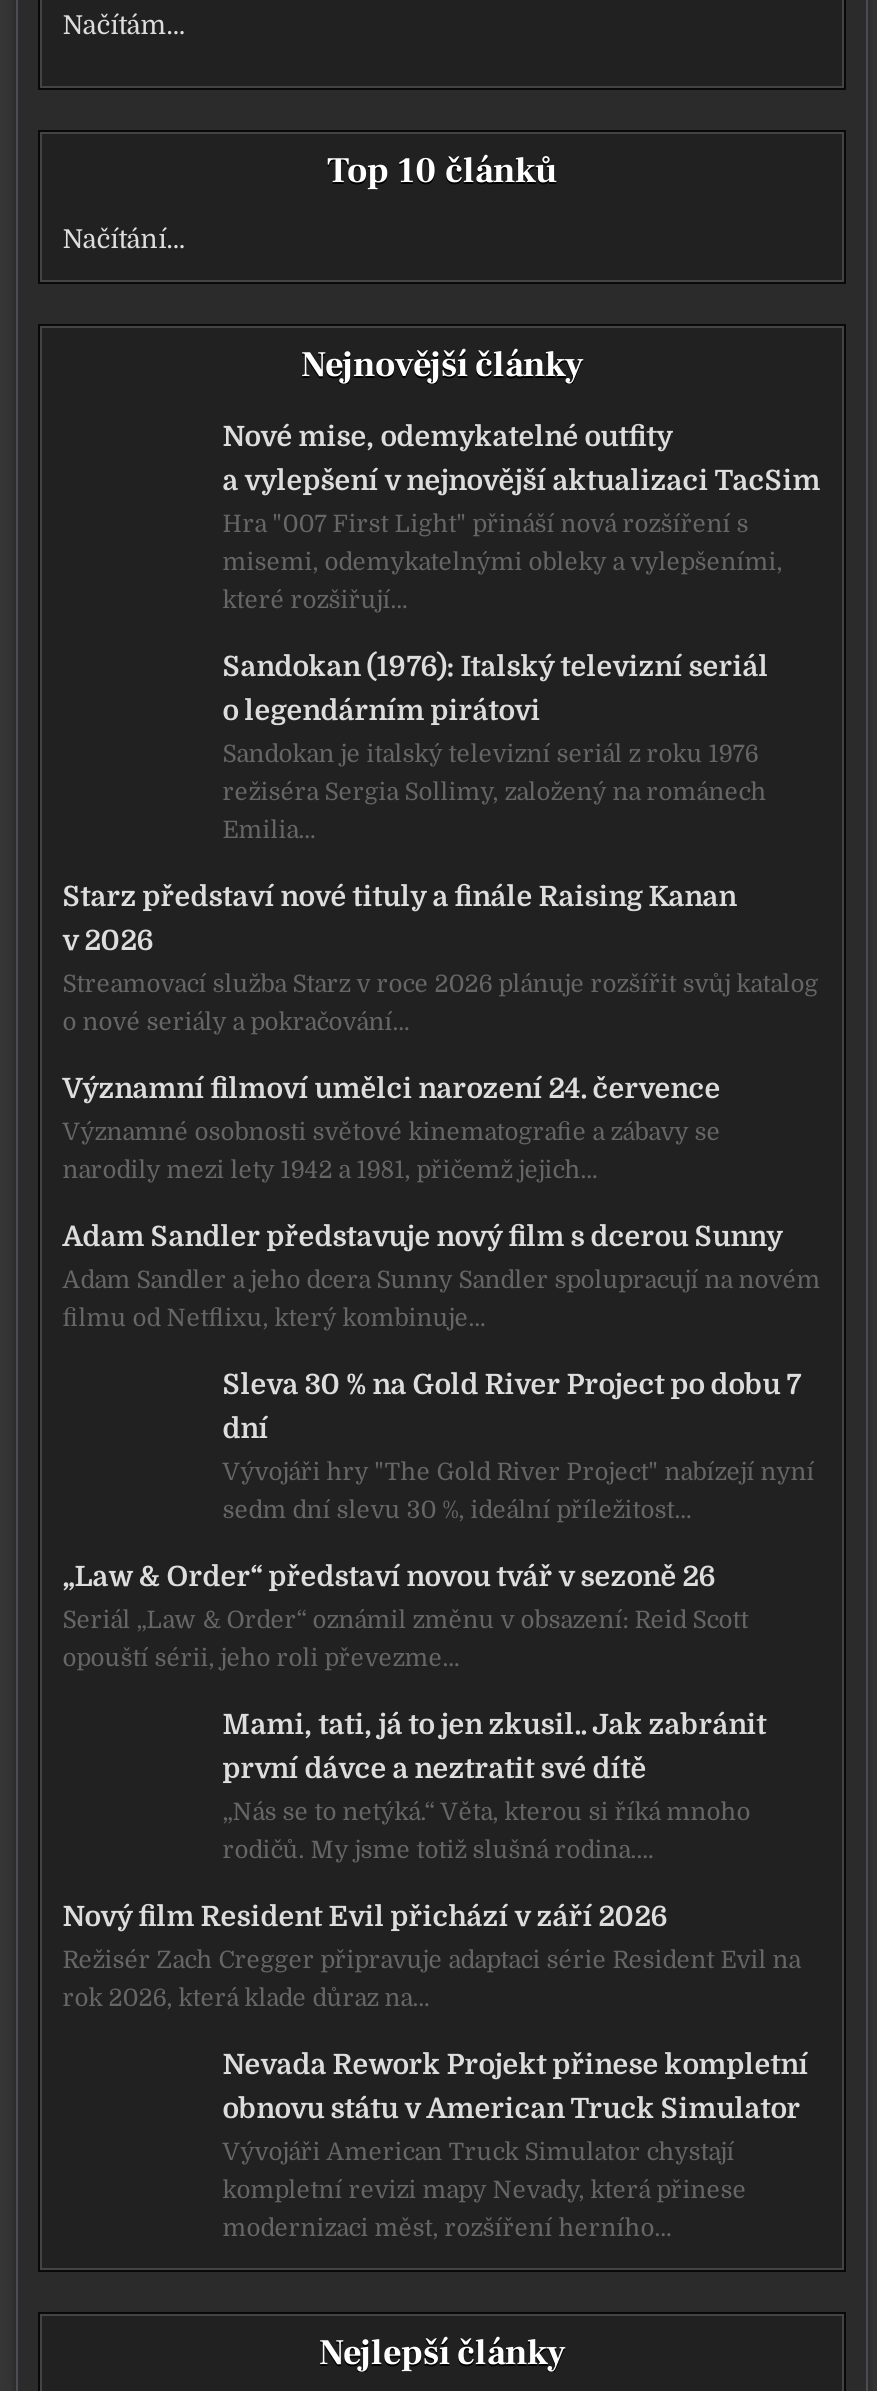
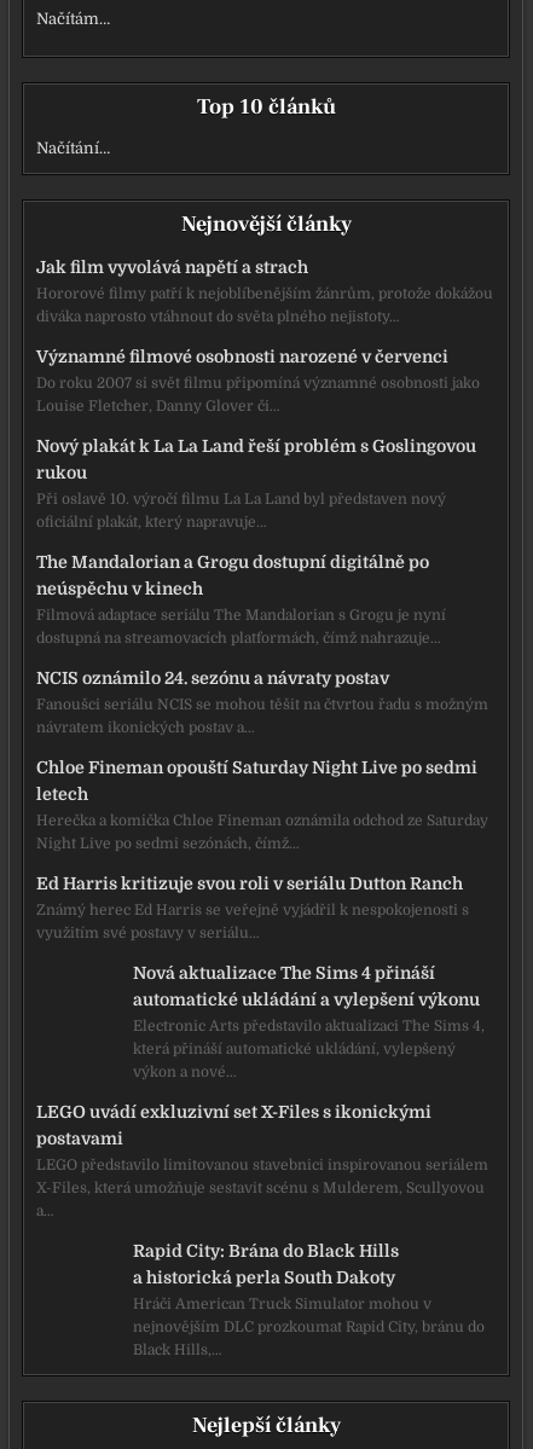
- Nové mise, odemykatelné outfity
- a vylepšení v nejnovější aktualizaci TacSim
- Hra "007 First Light" přináší nová rozšíření s
- misemi, odemykatelnými obleky a vylepšeními,
- které rozšiřují…
+ Jak film vyvolává napětí a strach
+ Hororové filmy patří k nejoblíbenějším žánrům, protože dokážou
+ diváka naprosto vtáhnout do světa plného nejistoty…

- Sandokan (1976): Italský televizní seriál
- o legendárním pirátovi
- Sandokan je italský televizní seriál z roku 1976
- režiséra Sergia Sollimy, založený na románech
- Emilia…
+ Významné filmové osobnosti narozené v červenci
+ Do roku 2007 si svět filmu připomíná významné osobnosti jako
+ Louise Fletcher, Danny Glover či…

- Starz představí nové tituly a finále Raising Kanan
- v 2026
- Streamovací služba Starz v roce 2026 plánuje rozšířit svůj katalog
- o nové seriály a pokračování…
+ Nový plakát k La La Land řeší problém s Goslingovou
+ rukou
+ Při oslavě 10. výročí filmu La La Land byl představen nový
+ oficiální plakát, který napravuje…

- Významní filmoví umělci narození 24. července
- Významné osobnosti světové kinematografie a zábavy se
- narodily mezi lety 1942 a 1981, přičemž jejich…
+ The Mandalorian a Grogu dostupní digitálně po
+ neúspěchu v kinech
+ Filmová adaptace seriálu The Mandalorian s Grogu je nyní
+ dostupná na streamovacích platformách, čímž nahrazuje…

- Adam Sandler představuje nový film s dcerou Sunny
- Adam Sandler a jeho dcera Sunny Sandler spolupracují na novém
- filmu od Netflixu, který kombinuje…
+ NCIS oznámilo 24. sezónu a návraty postav
+ Fanoušci seriálu NCIS se mohou těšit na čtvrtou řadu s možným
+ návratem ikonických postav a…

- Sleva 30 % na Gold River Project po dobu 7
- dní
- Vývojáři hry "The Gold River Project" nabízejí nyní
- sedm dní slevu 30 %, ideální příležitost…
+ Chloe Fineman opouští Saturday Night Live po sedmi
+ letech
+ Herečka a komička Chloe Fineman oznámila odchod ze Saturday
+ Night Live po sedmi sezónách, čímž…

- „Law & Order“ představí novou tvář v sezoně 26
- Seriál „Law & Order“ oznámil změnu v obsazení: Reid Scott
- opouští sérii, jeho roli převezme…
+ Ed Harris kritizuje svou roli v seriálu Dutton Ranch
+ Známý herec Ed Harris se veřejně vyjádřil k nespokojenosti s
+ využitím své postavy v seriálu…

- Mami, tati, já to jen zkusil.. Jak zabránit
- první dávce a neztratit své dítě
- „Nás se to netýká.“ Věta, kterou si říká mnoho
- rodičů. My jsme totiž slušná rodina.…
+ Nová aktualizace The Sims 4 přináší
+ automatické ukládání a vylepšení výkonu
+ Electronic Arts představilo aktualizaci The Sims 4,
+ která přináší automatické ukládání, vylepšený
+ výkon a nové…

- Nový film Resident Evil přichází v září 2026
- Režisér Zach Cregger připravuje adaptaci série Resident Evil na
- rok 2026, která klade důraz na…
+ LEGO uvádí exkluzivní set X-Files s ikonickými
+ postavami
+ LEGO představilo limitovanou stavebnici inspirovanou seriálem
+ X-Files, která umožňuje sestavit scénu s Mulderem, Scullyovou
+ a…

- Nevada Rework Projekt přinese kompletní
- obnovu státu v American Truck Simulator
- Vývojáři American Truck Simulator chystají
- kompletní revizi mapy Nevady, která přinese
- modernizaci měst, rozšíření herního…
+ Rapid City: Brána do Black Hills
+ a historická perla South Dakoty
+ Hráči American Truck Simulator mohou v
+ nejnovějším DLC prozkoumat Rapid City, bránu do
+ Black Hills,…
